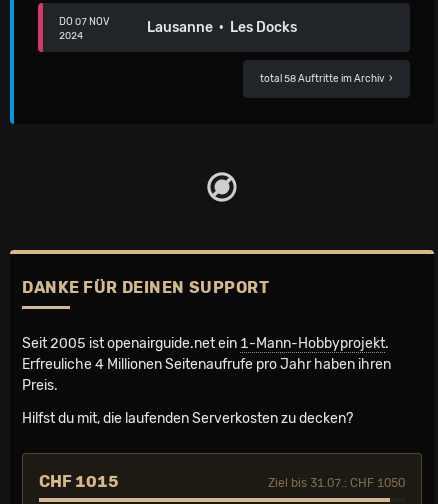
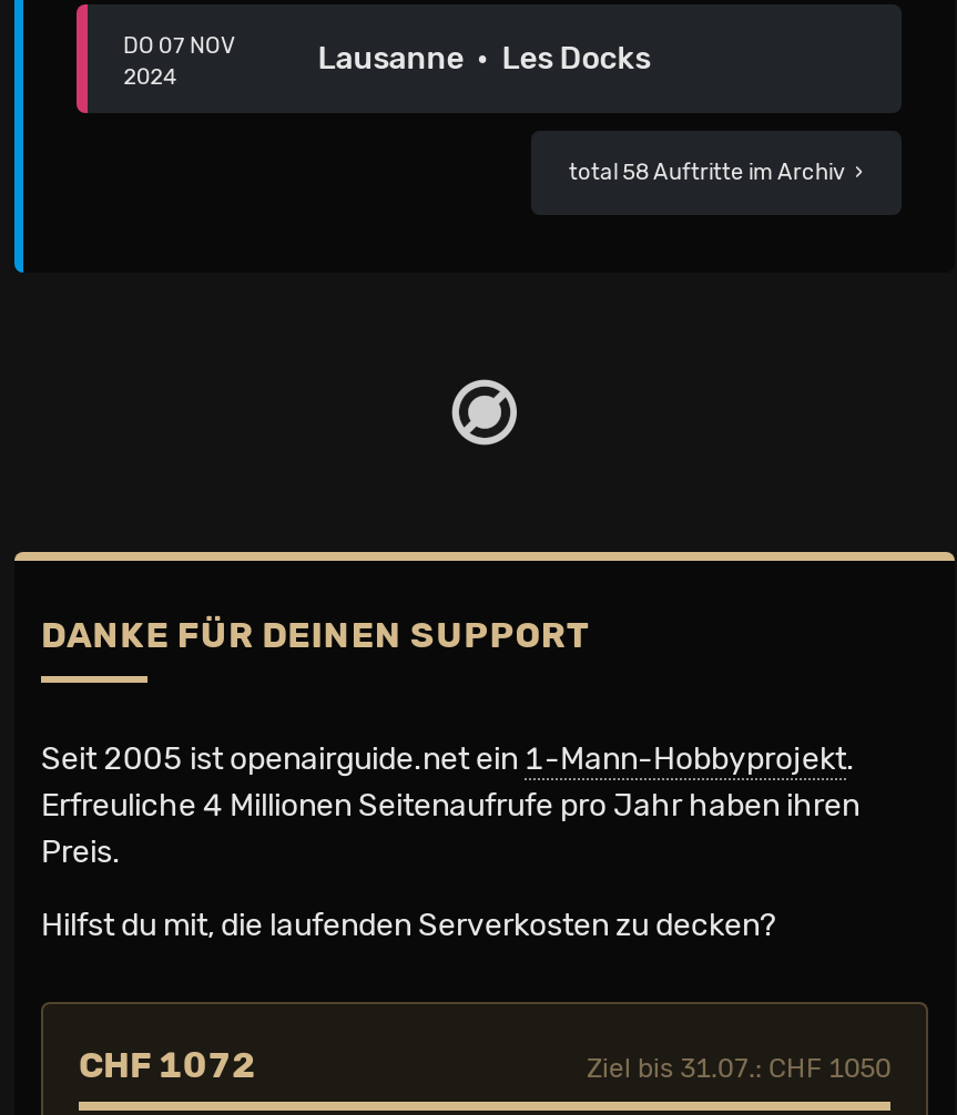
- CHF 1015
+ CHF 1072
